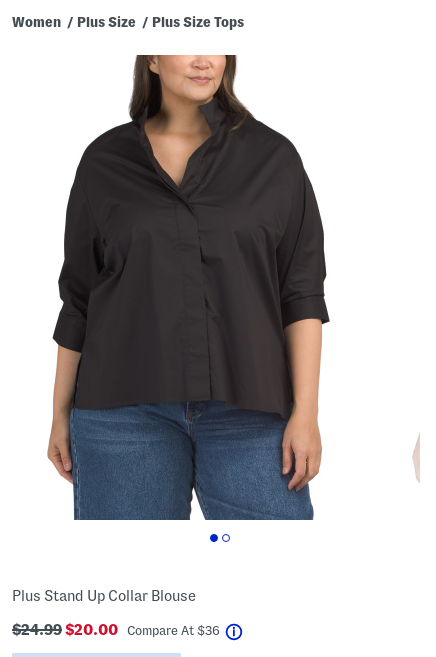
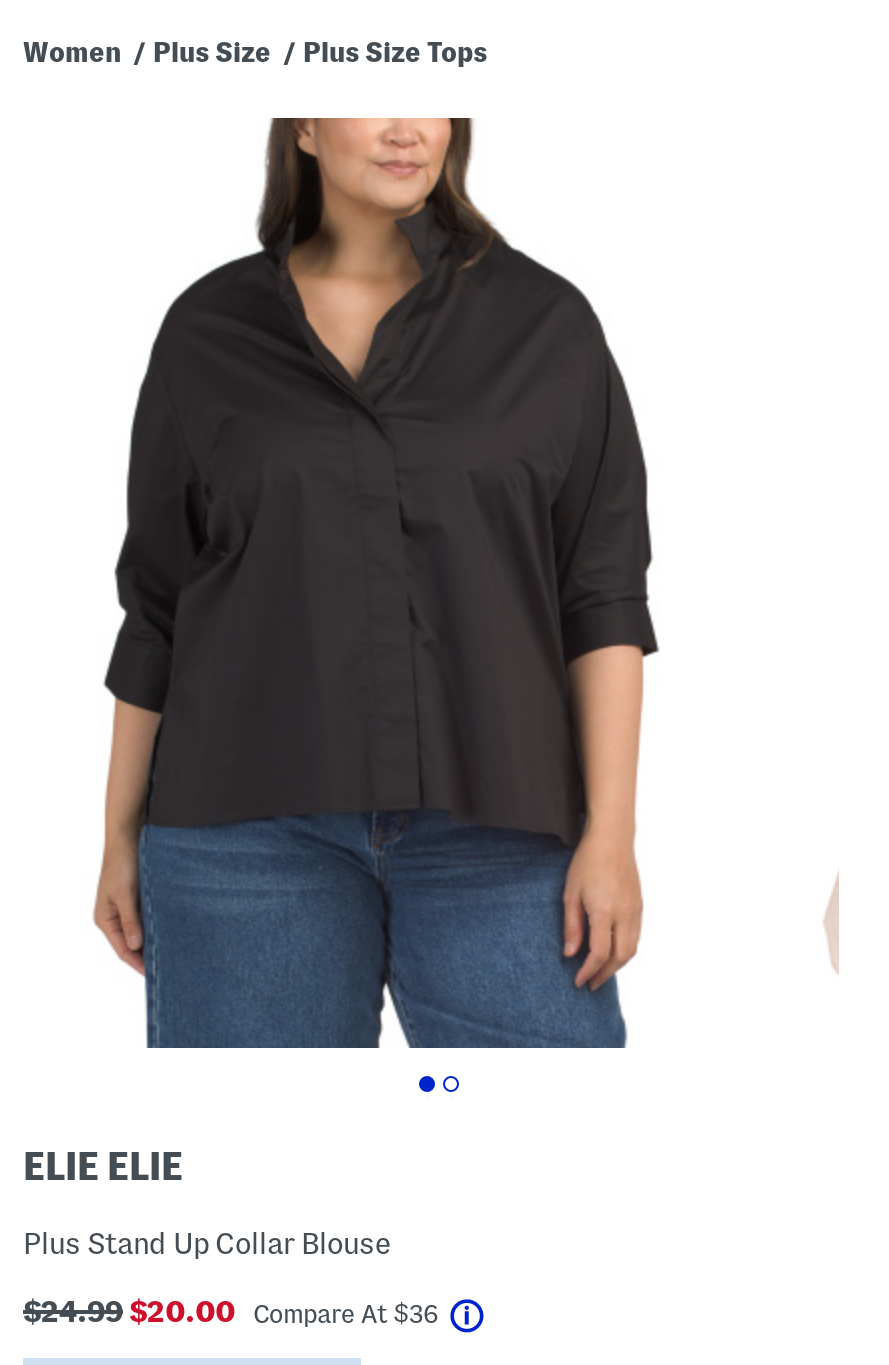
+ ELIE ELIE
